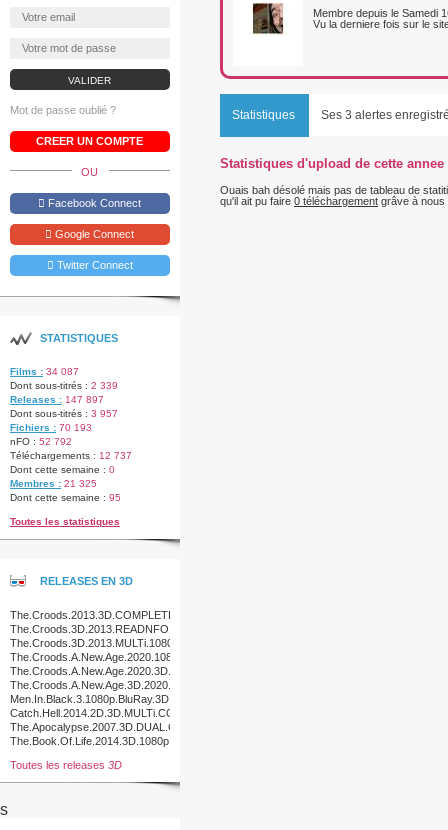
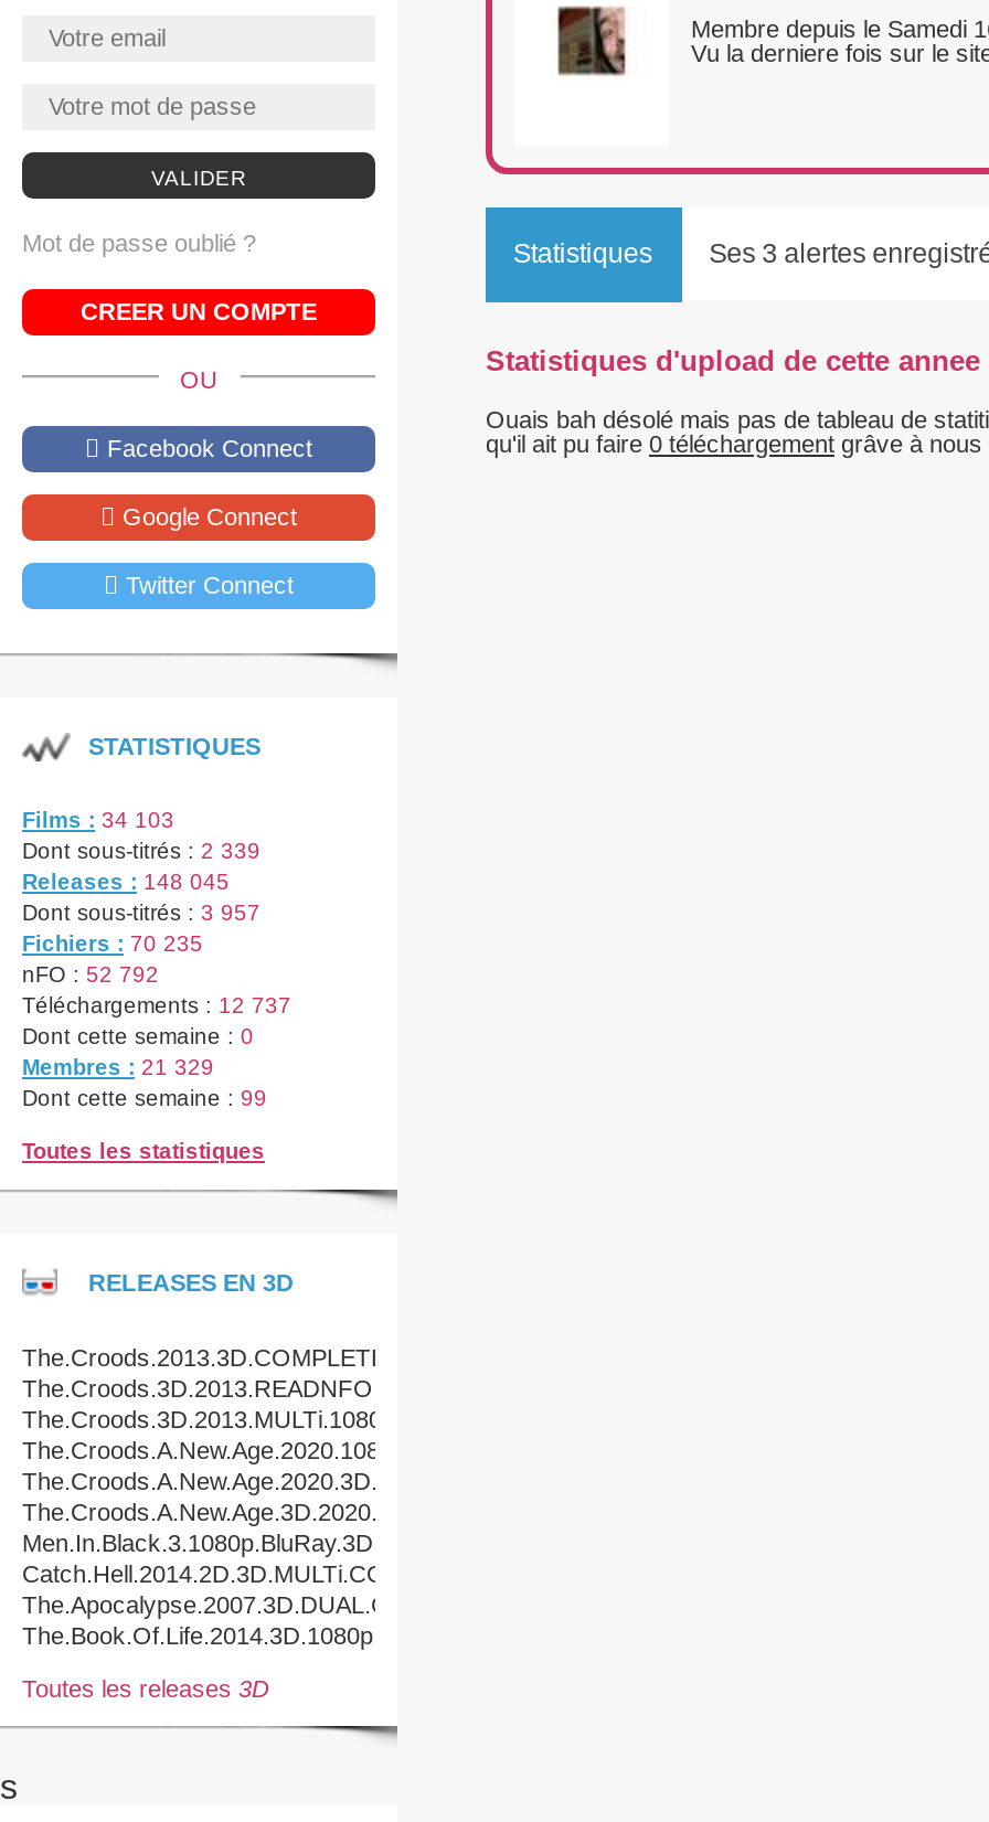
- Films : 34 087
+ Films : 34 103

- Releases : 147 897
+ Releases : 148 045

- Fichiers : 70 193
+ Fichiers : 70 235

- Membres : 21 325
+ Membres : 21 329

- Dont cette semaine : 95
+ Dont cette semaine : 99
